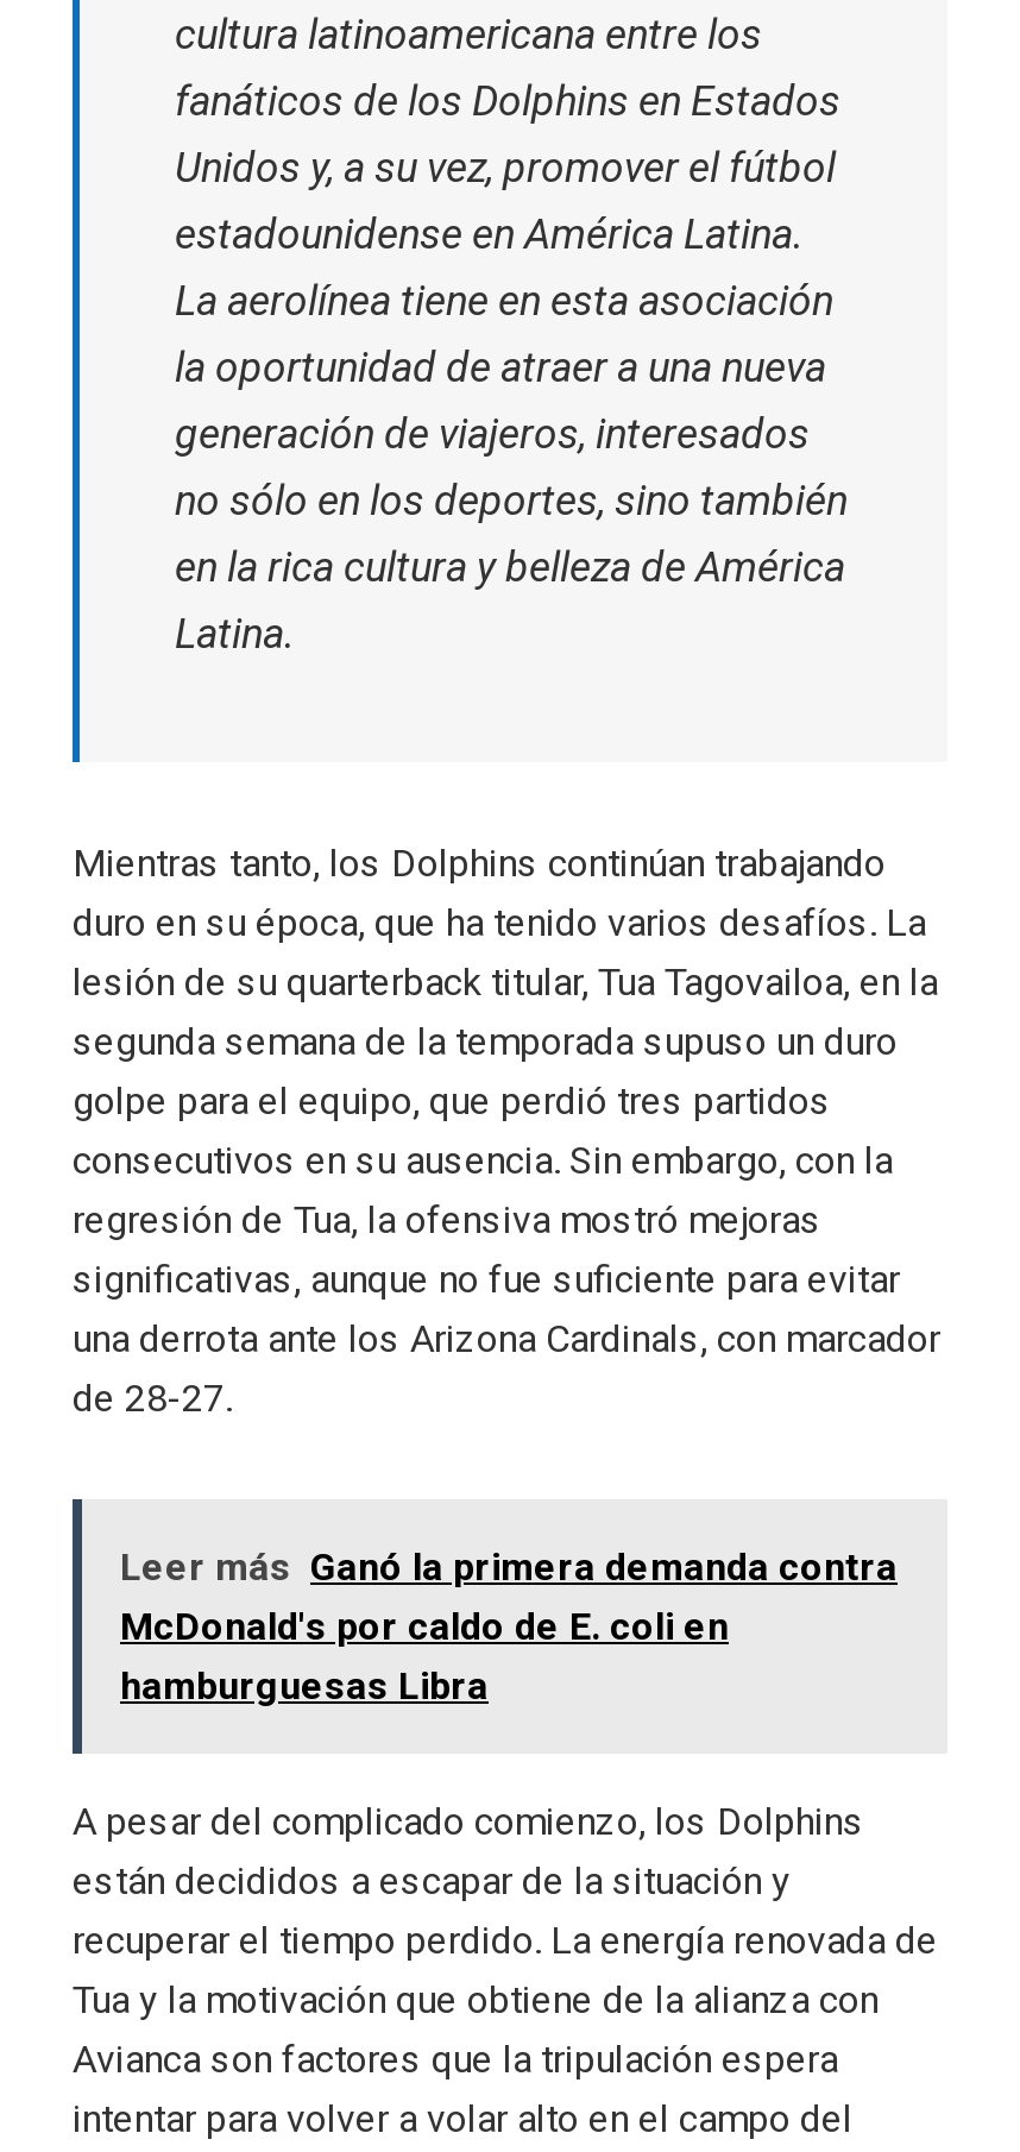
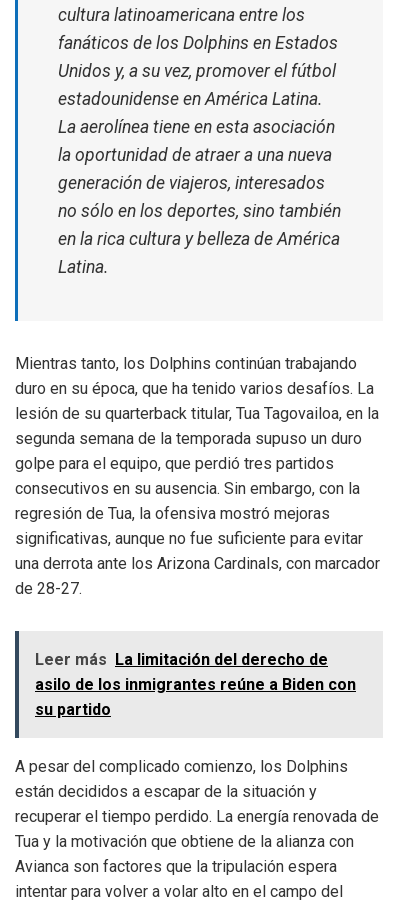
- Leer más Ganó la primera demanda contra
- McDonald's por caldo de E. coli en
- hamburguesas Libra
+ Leer más La limitación del derecho de
+ asilo de los inmigrantes reúne a Biden con
+ su partido
